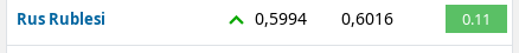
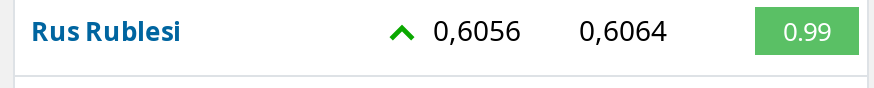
- 0,5994
+ 0,6056

- 0,6016
+ 0,6064

- 0.11
+ 0.99
